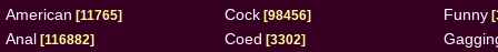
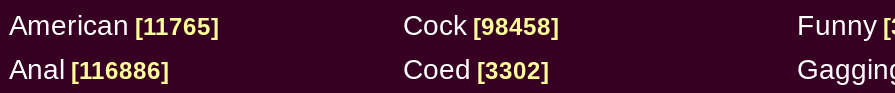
- Cock [98456]
+ Cock [98458]

- Anal [116882]
+ Anal [116886]
